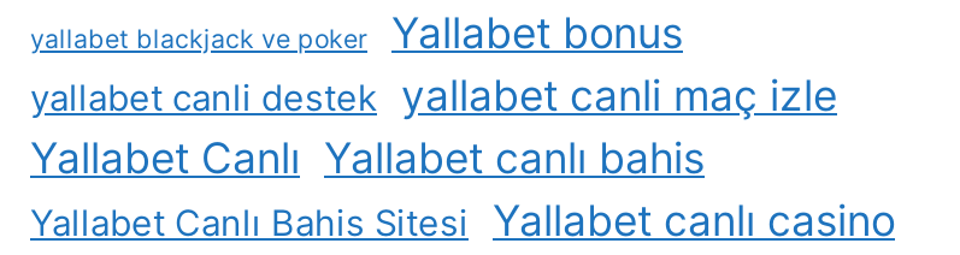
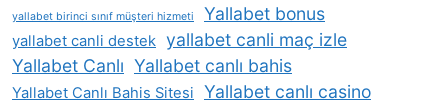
- yallabet blackjack ve poker
+ yallabet birinci sınıf müşteri hizmeti
